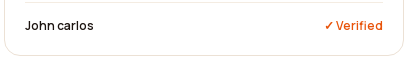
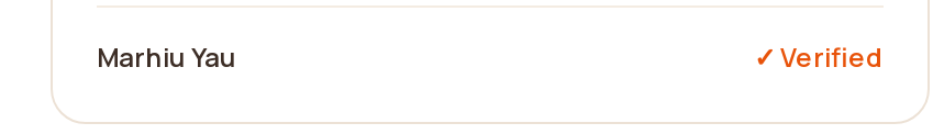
- John carlos
+ Marhiu Yau
